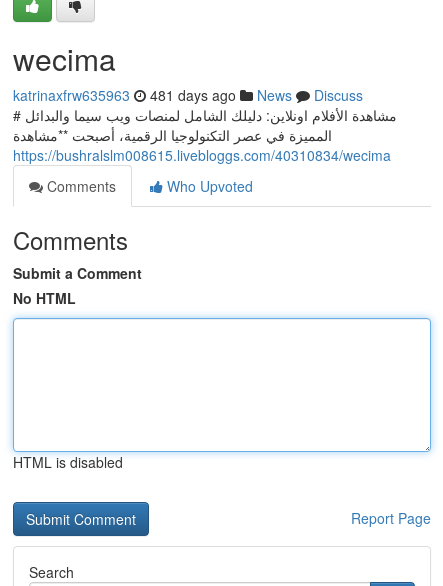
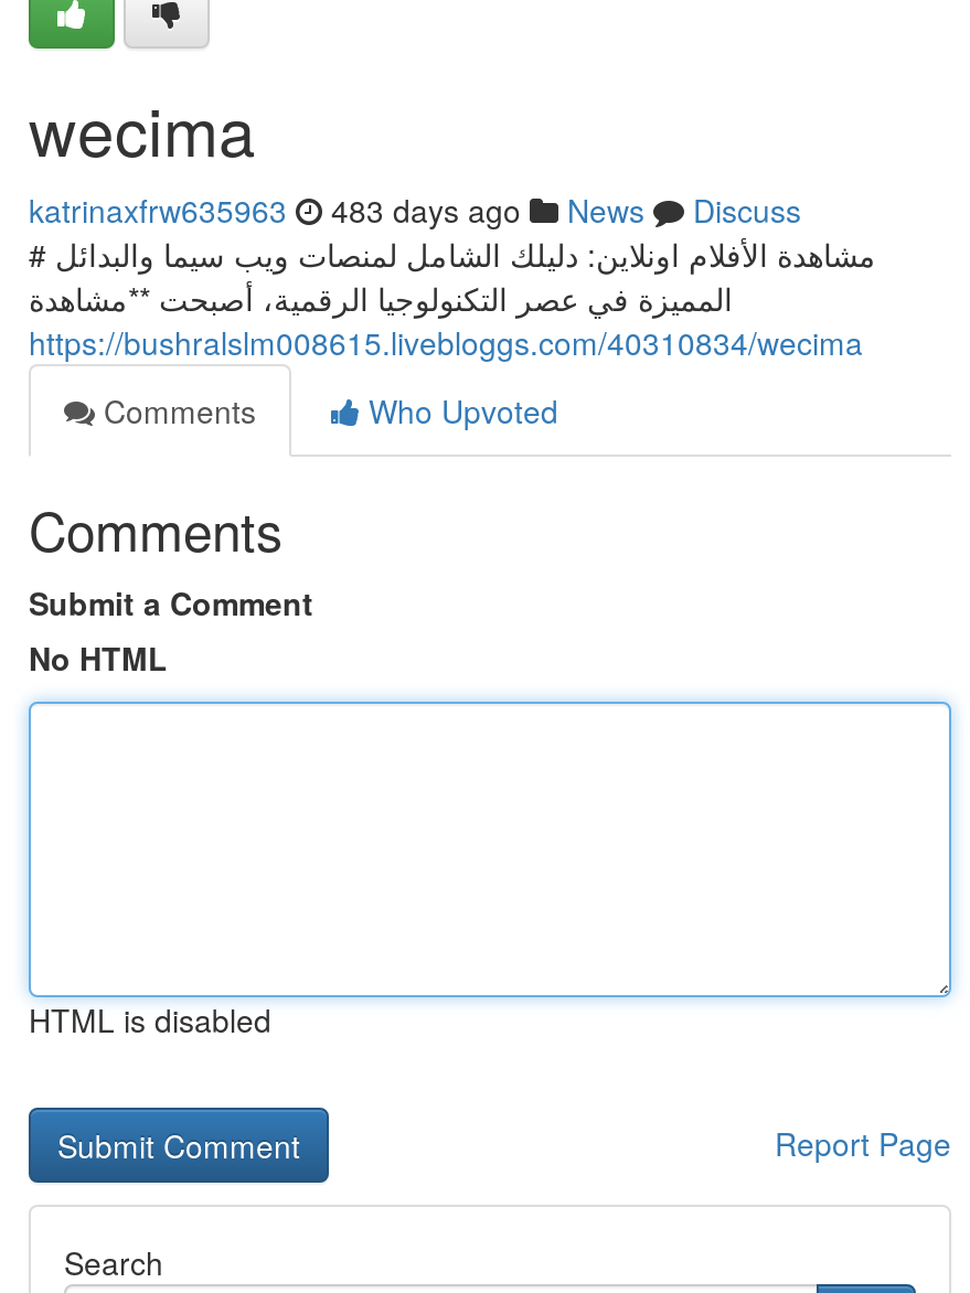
- katrinaxfrw635963 481 days ago News Discuss
+ katrinaxfrw635963 483 days ago News Discuss
